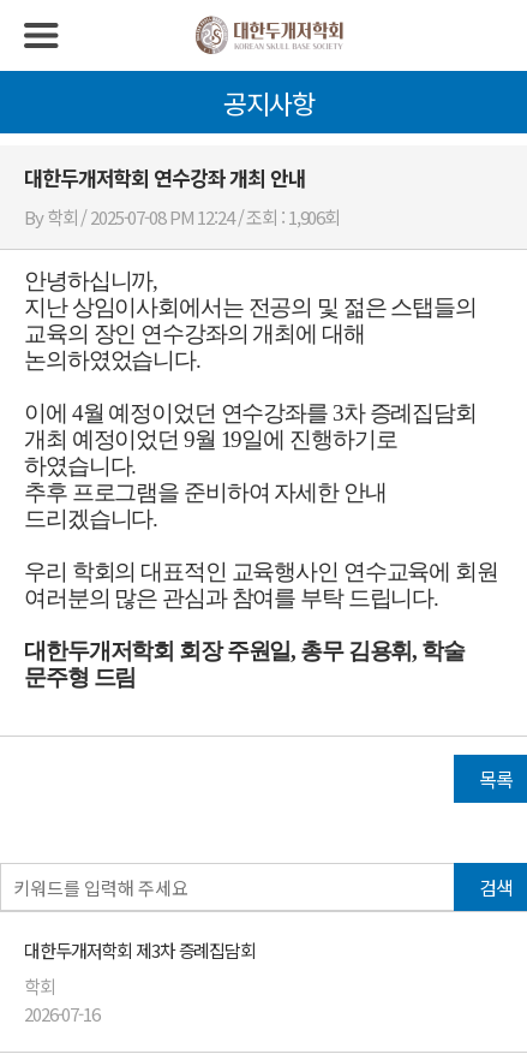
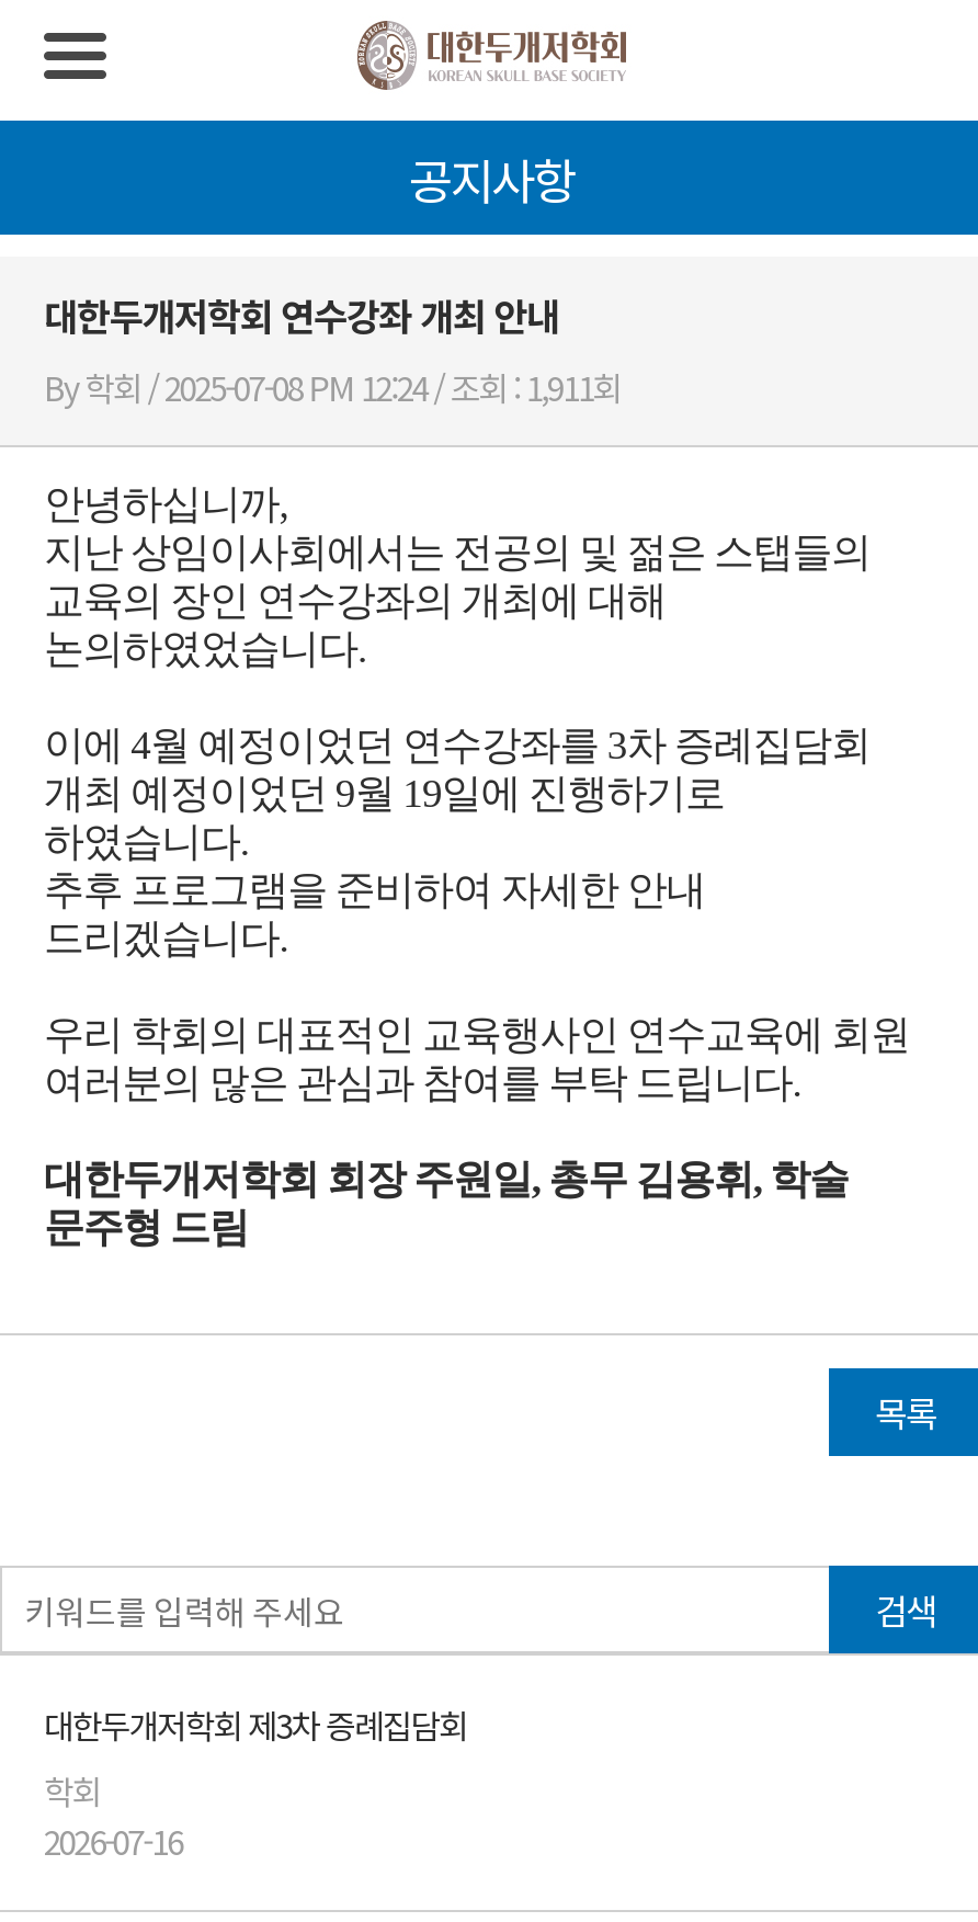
- By 학회 / 2025-07-08 PM 12:24 / 조회 : 1,906회
+ By 학회 / 2025-07-08 PM 12:24 / 조회 : 1,911회
